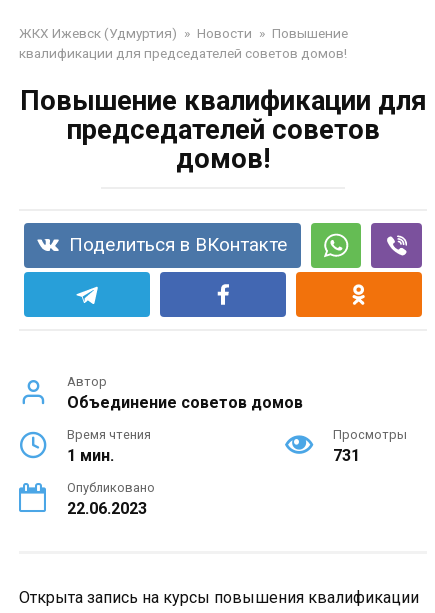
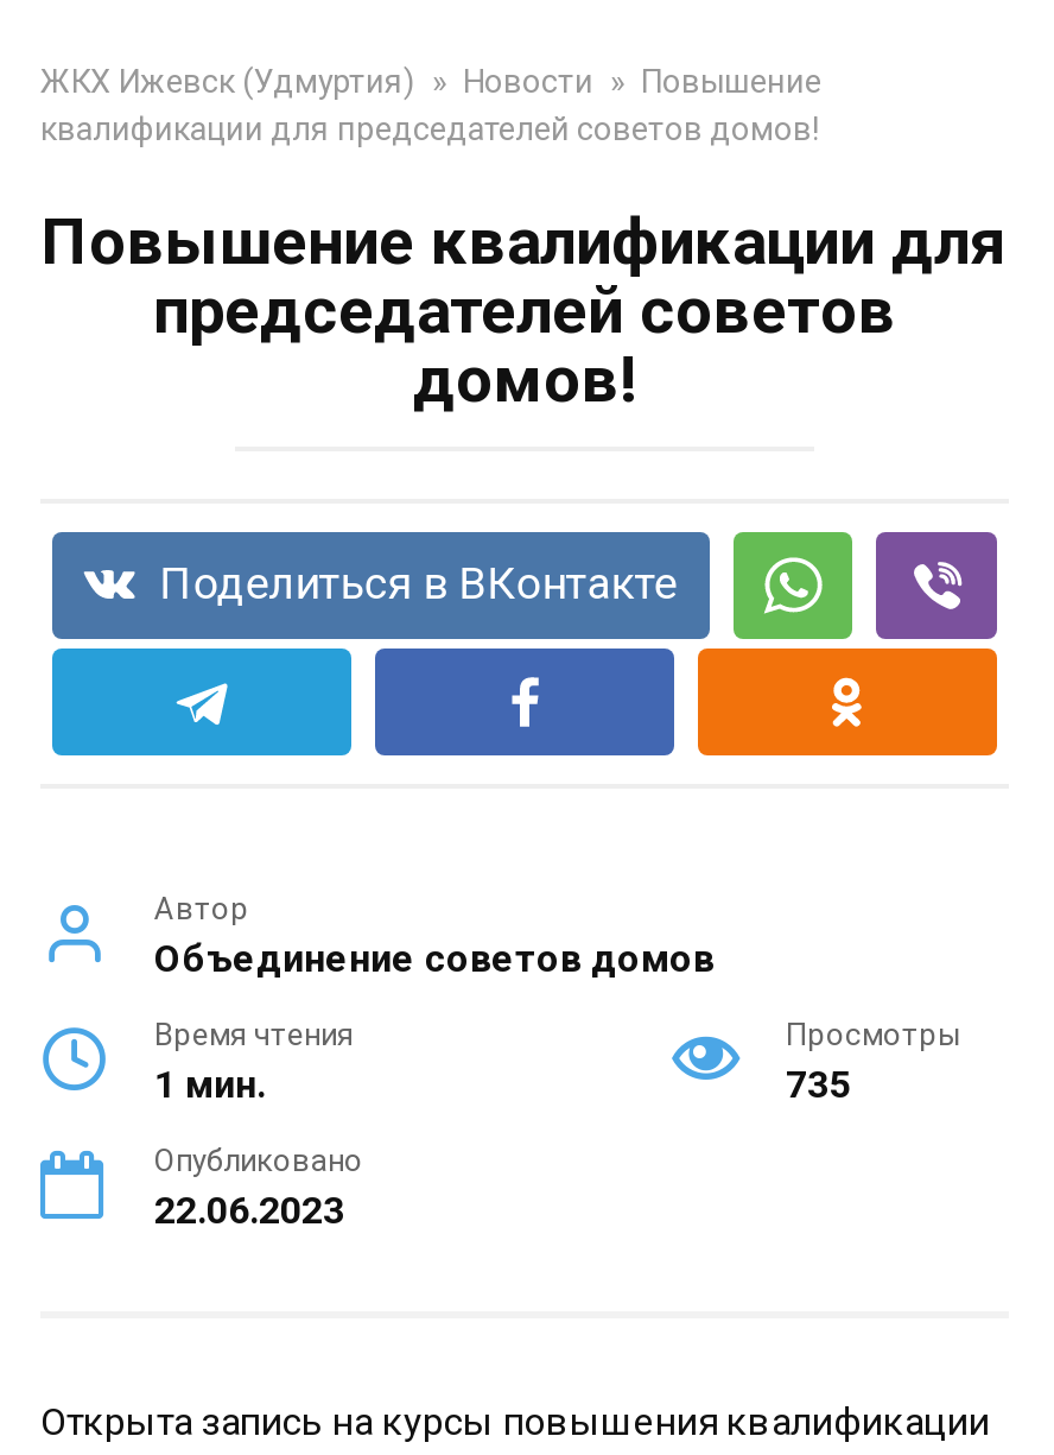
- 731
+ 735
